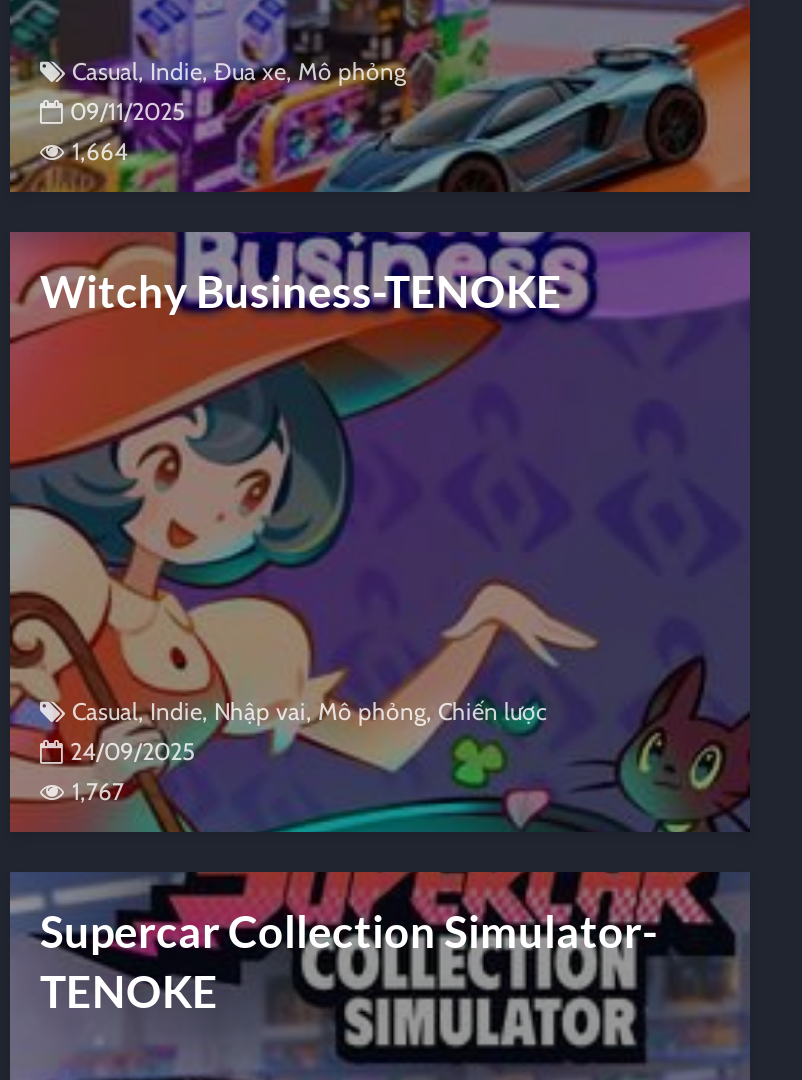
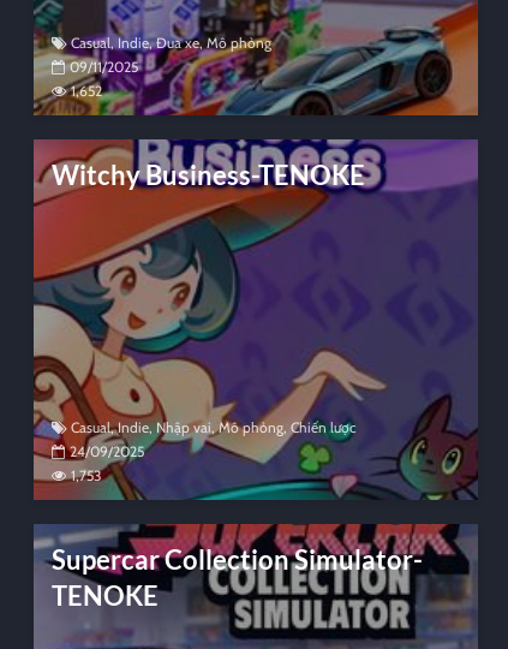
- 1,664
+ 1,652

- 1,767
+ 1,753
